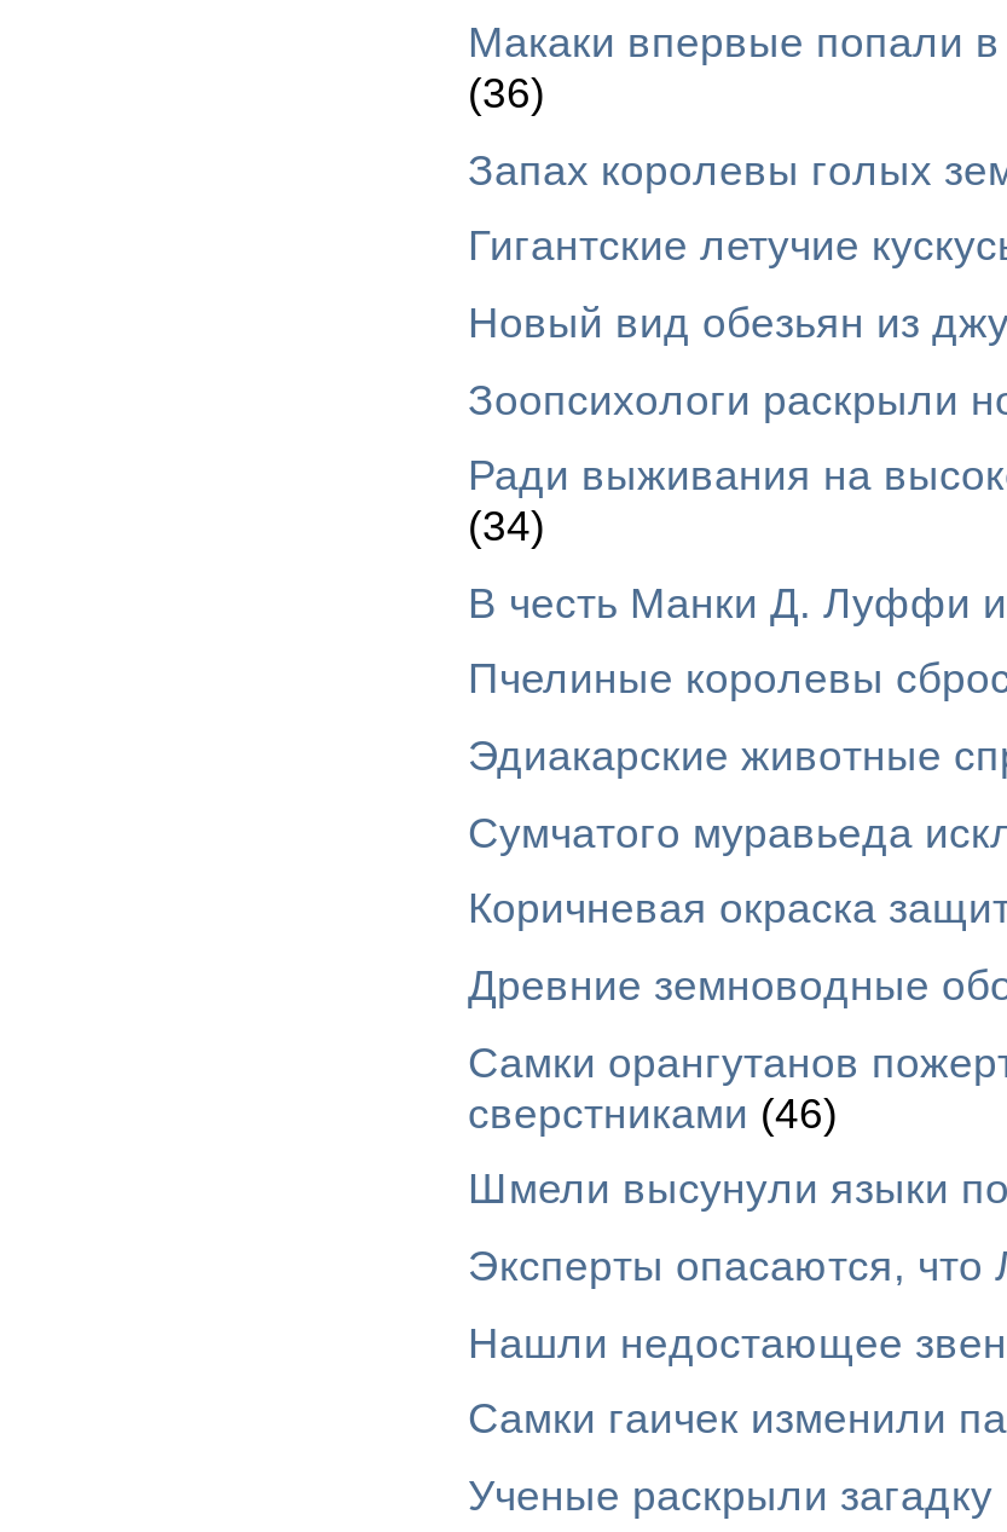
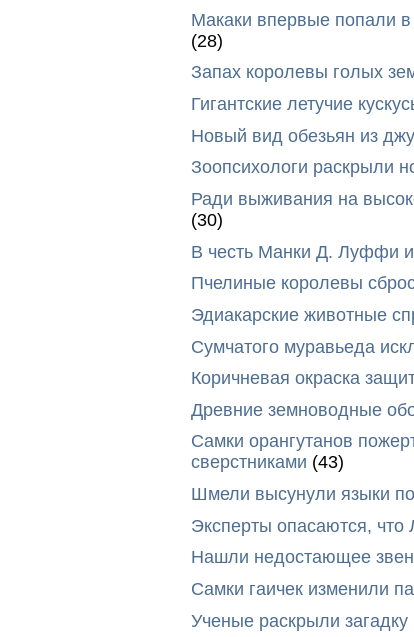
- (36)
+ (28)

- (34)
+ (30)

- сверстниками (46)
+ сверстниками (43)
